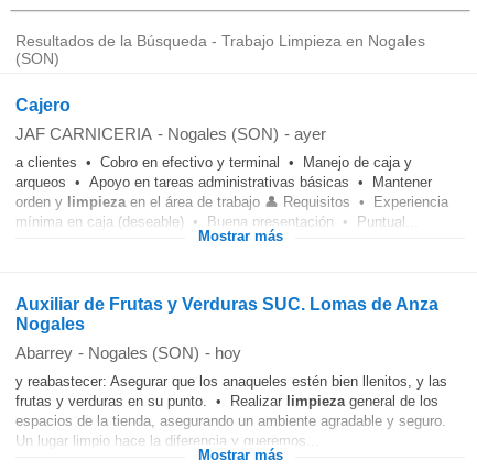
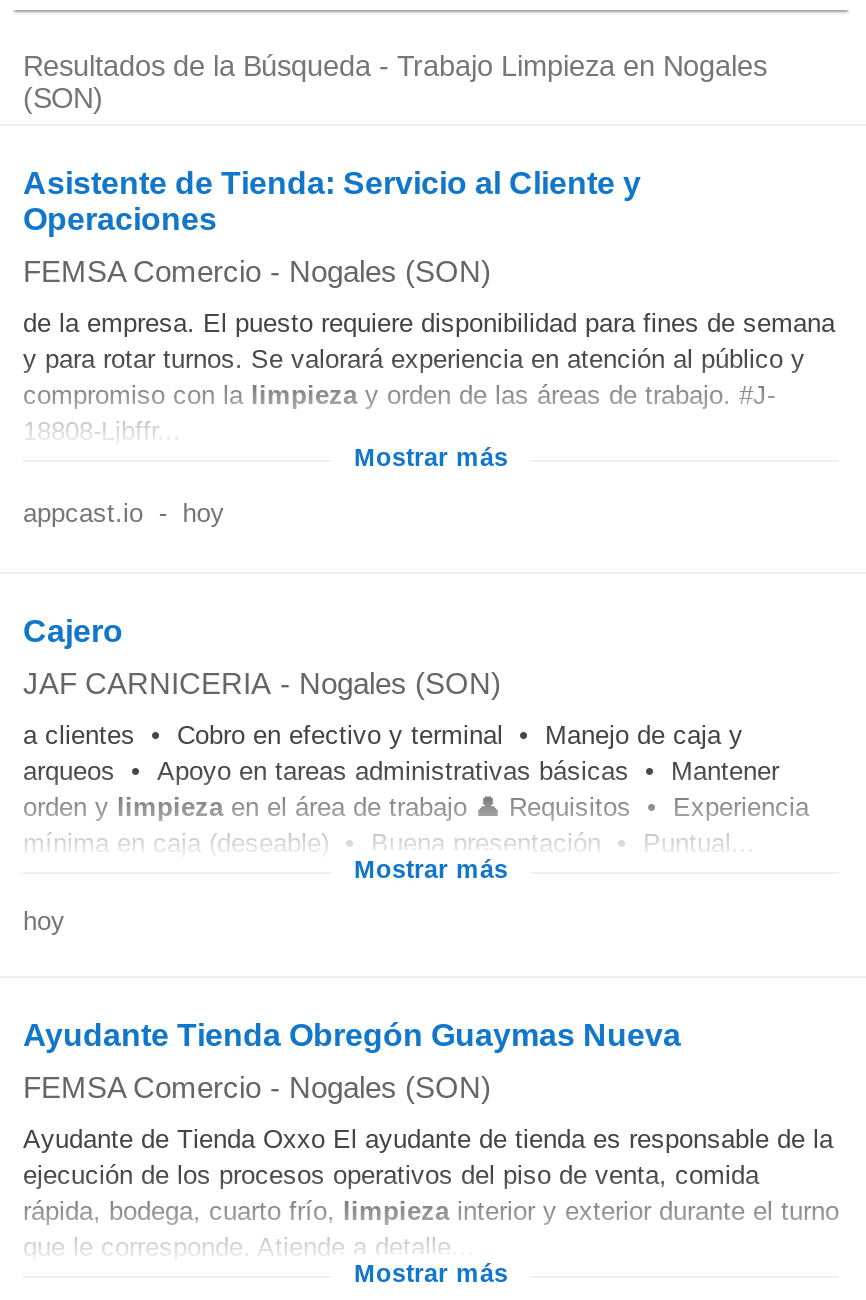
+ Asistente de Tienda: Servicio al Cliente y
+ Operaciones
+ FEMSA Comercio - Nogales (SON)
+ de la empresa. El puesto requiere disponibilidad para fines de semana
+ y para rotar turnos. Se valorará experiencia en atención al público y
+ compromiso con la limpieza y orden de las áreas de trabajo. #J-
+ 18808-Ljbffr...
+ Mostrar más
+ appcast.io - hoy

- JAF CARNICERIA - Nogales (SON) - ayer
+ JAF CARNICERIA - Nogales (SON)

- Auxiliar de Frutas y Verduras SUC. Lomas de Anza
- Nogales
- Abarrey - Nogales (SON) - hoy
- y reabastecer: Asegurar que los anaqueles estén bien llenitos, y las
- frutas y verduras en su punto. • Realizar limpieza general de los
- espacios de la tienda, asegurando un ambiente agradable y seguro.
- Un lugar limpio hace la diferencia y queremos...
+ hoy
+ Ayudante Tienda Obregón Guaymas Nueva
+ FEMSA Comercio - Nogales (SON)
+ Ayudante de Tienda Oxxo El ayudante de tienda es responsable de la
+ ejecución de los procesos operativos del piso de venta, comida
+ rápida, bodega, cuarto frío, limpieza interior y exterior durante el turno
+ que le corresponde. Atiende a detalle...
